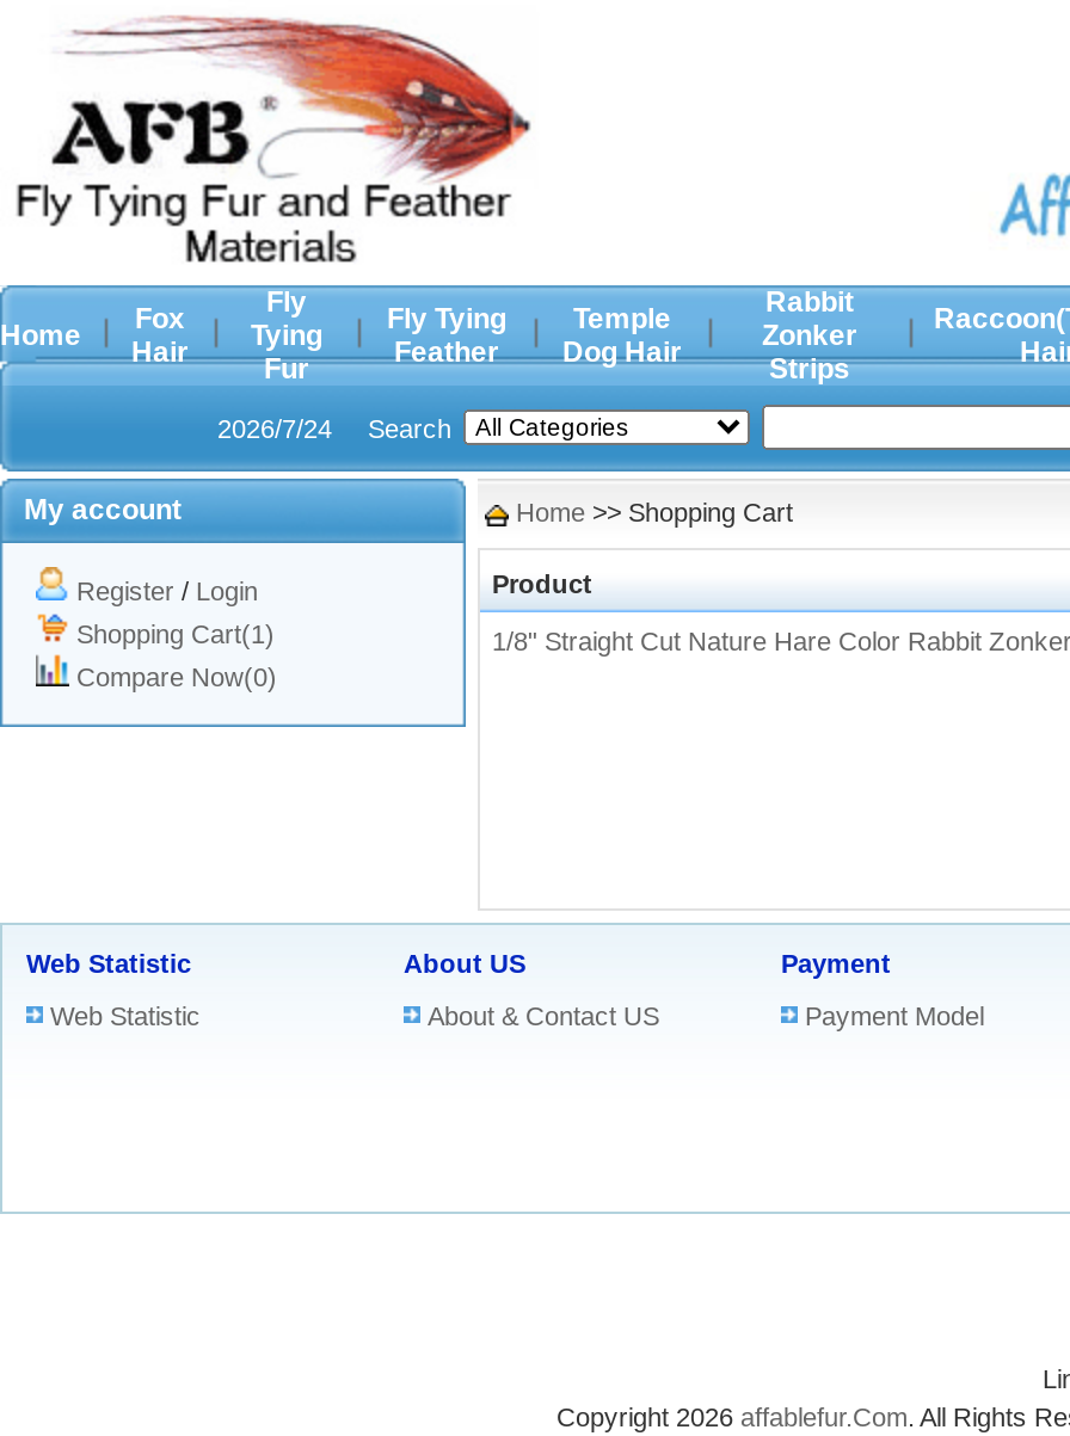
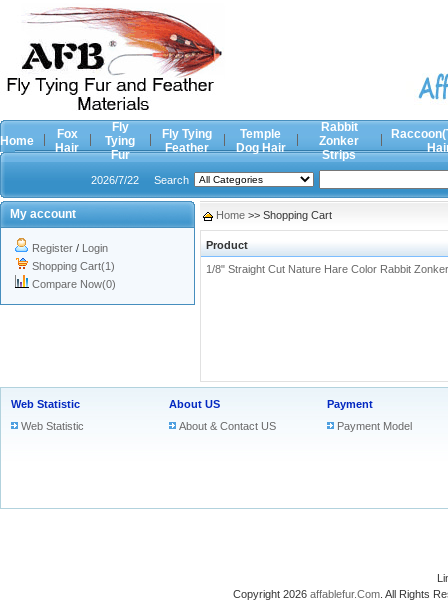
- 2026/7/24 Search
+ 2026/7/22 Search
